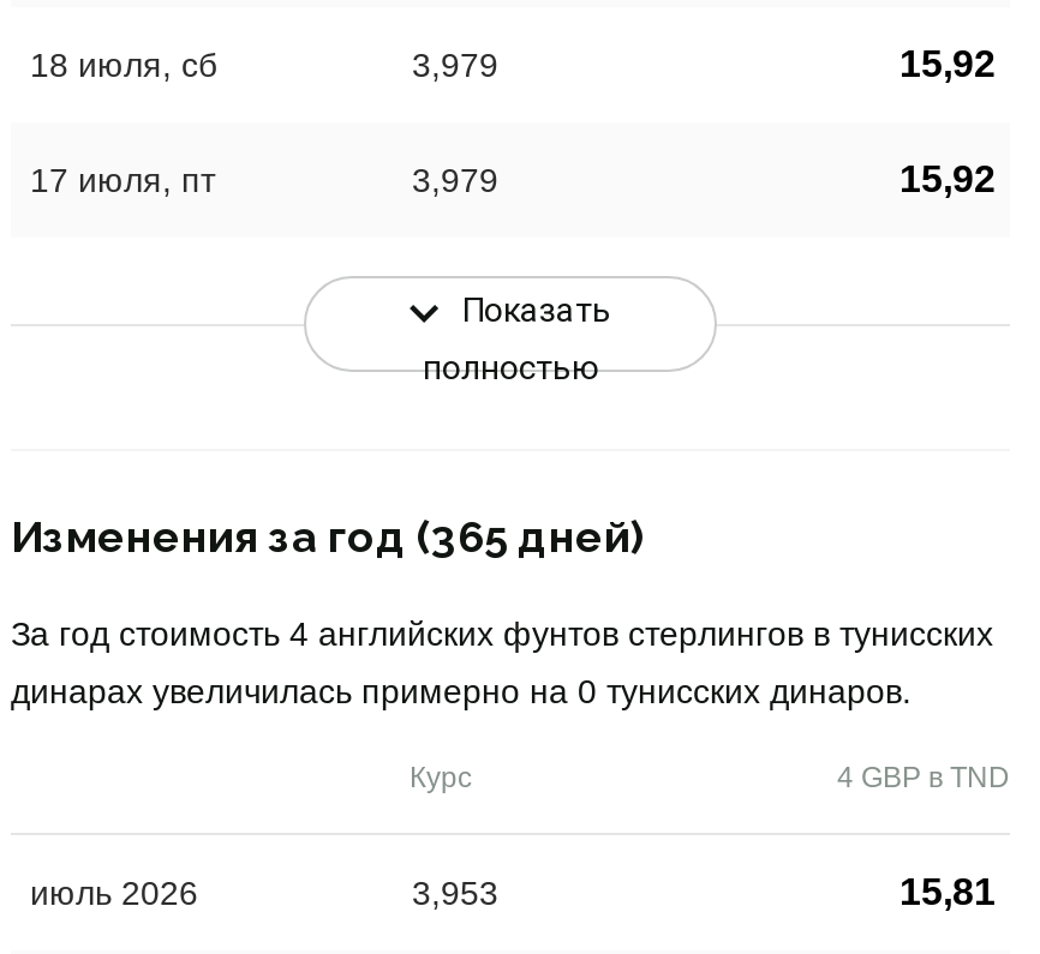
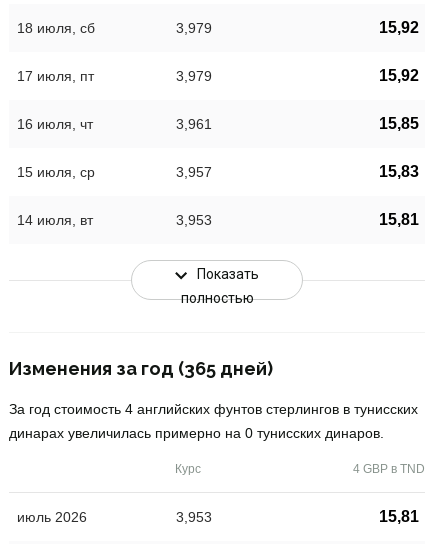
+ 16 июля, чт
+ 3,961
+ 15,85
+ 15 июля, ср
+ 3,957
+ 15,83
+ 14 июля, вт
+ 3,953
+ 15,81
